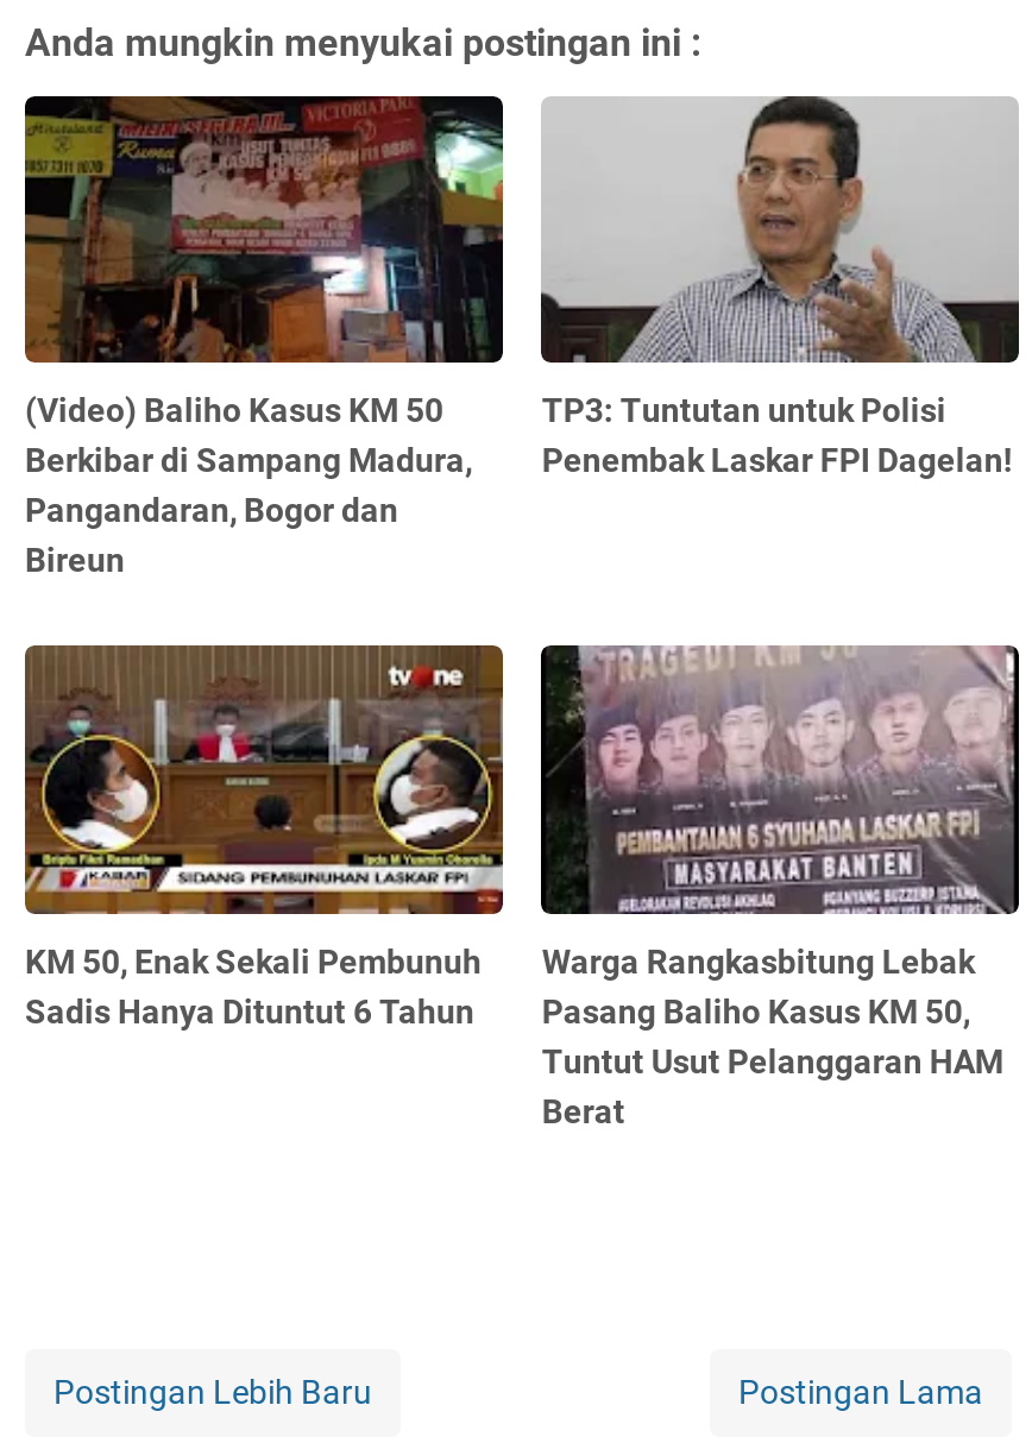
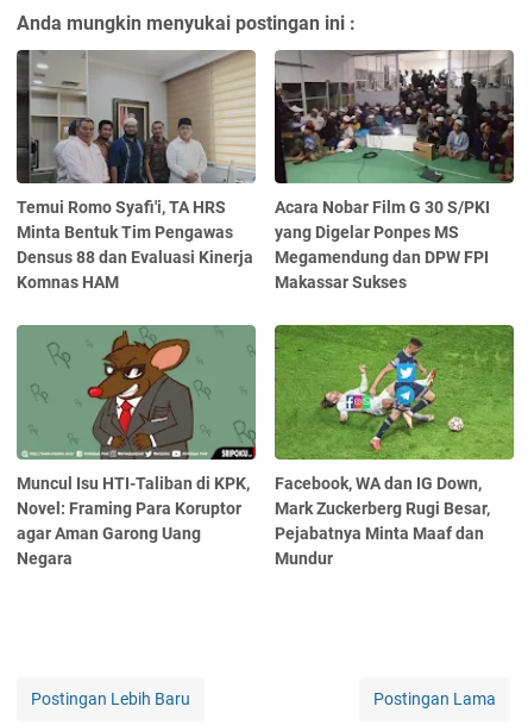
- [image]
- (Video) Baliho Kasus KM 50
- Berkibar di Sampang Madura,
- Pangandaran, Bogor dan
- Bireun
+ [image]
+ Temui Romo Syafi'i, TA HRS
+ Minta Bentuk Tim Pengawas
+ Densus 88 dan Evaluasi Kinerja
+ Komnas HAM

- [image]
- TP3: Tuntutan untuk Polisi
- Penembak Laskar FPI Dagelan!
+ [image]
+ Acara Nobar Film G 30 S/PKI
+ yang Digelar Ponpes MS
+ Megamendung dan DPW FPI
+ Makassar Sukses

- [image]
- KM 50, Enak Sekali Pembunuh
- Sadis Hanya Dituntut 6 Tahun
+ [image]
+ Muncul Isu HTI-Taliban di KPK,
+ Novel: Framing Para Koruptor
+ agar Aman Garong Uang
+ Negara

- [image]
- Warga Rangkasbitung Lebak
- Pasang Baliho Kasus KM 50,
- Tuntut Usut Pelanggaran HAM
- Berat
+ [image]
+ Facebook, WA dan IG Down,
+ Mark Zuckerberg Rugi Besar,
+ Pejabatnya Minta Maaf dan
+ Mundur
